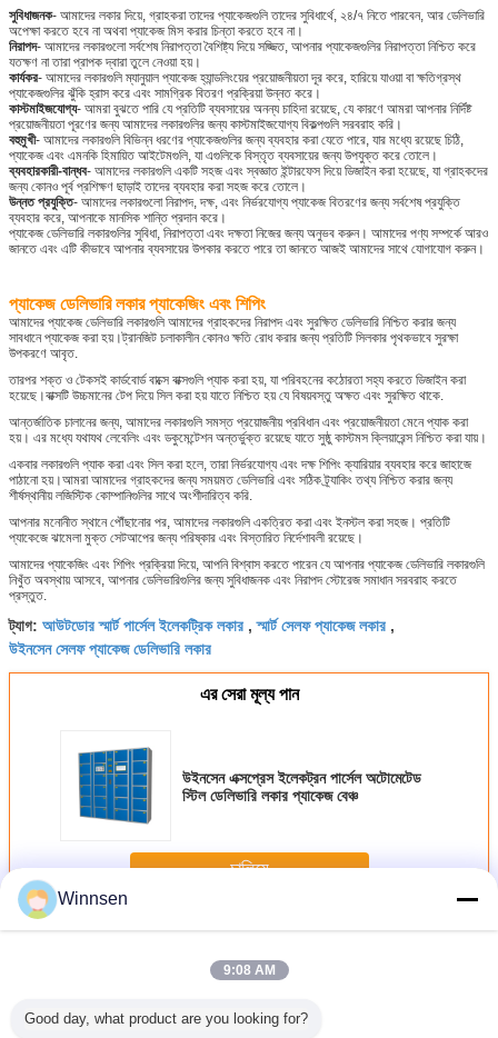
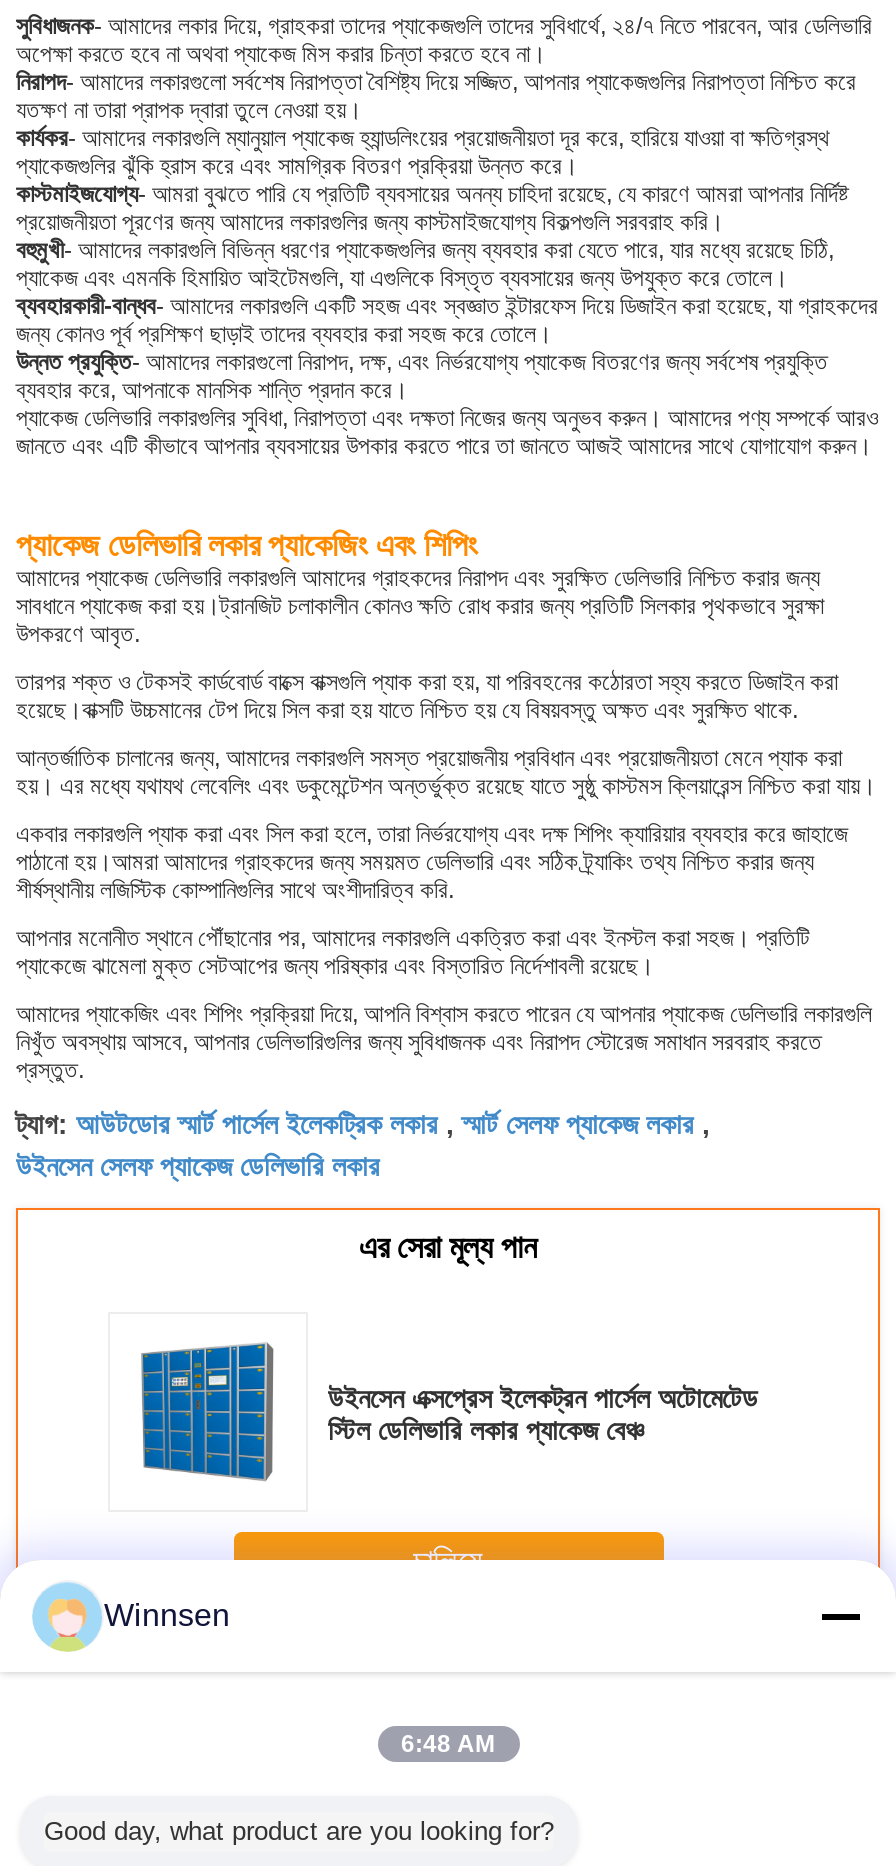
- 9:08 AM
+ 6:48 AM
